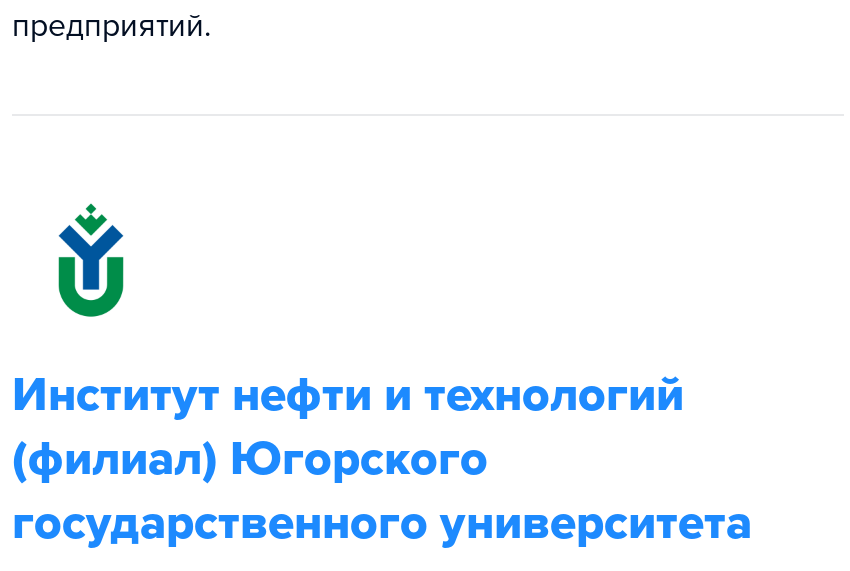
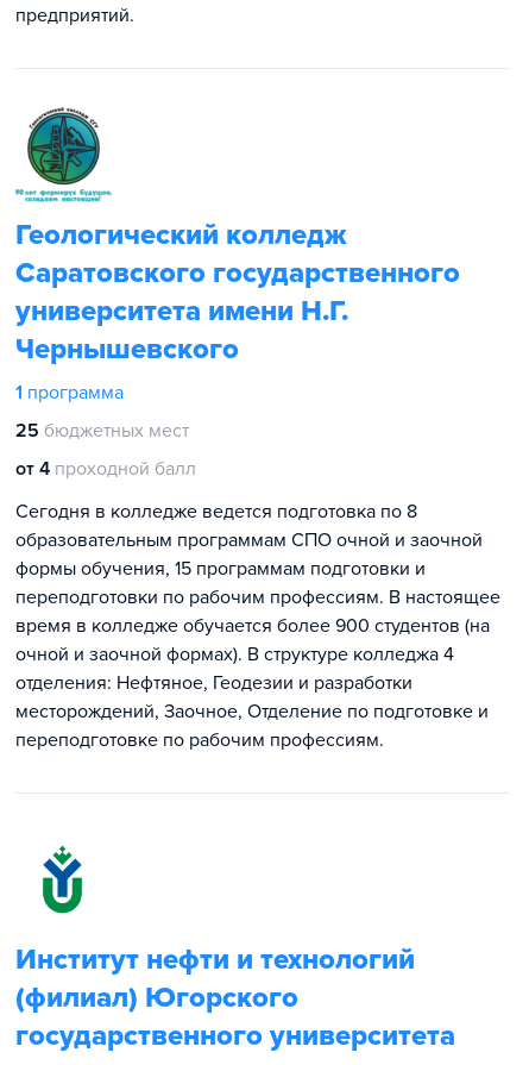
+ [image]
+ Геологический колледж
+ Саратовского государственного
+ университета имени Н.Г.
+ Чернышевского
+ 1 программа
+ 25 бюджетных мест
+ от 4 проходной балл
+ Сегодня в колледже ведется подготовка по 8
+ образовательным программам СПО очной и заочной
+ формы обучения, 15 программам подготовки и
+ переподготовки по рабочим профессиям. В настоящее
+ время в колледже обучается более 900 студентов (на
+ очной и заочной формах). В структуре колледжа 4
+ отделения: Нефтяное, Геодезии и разработки
+ месторождений, Заочное, Отделение по подготовке и
+ переподготовке по рабочим профессиям.
